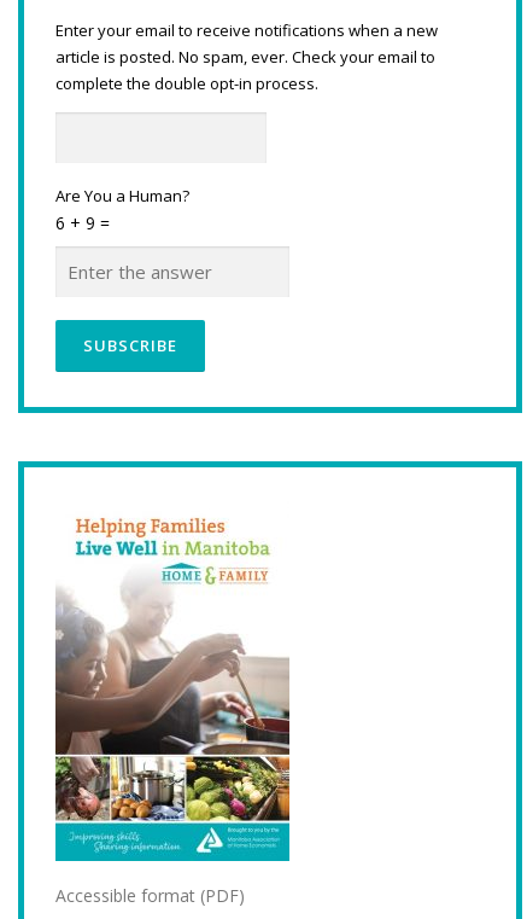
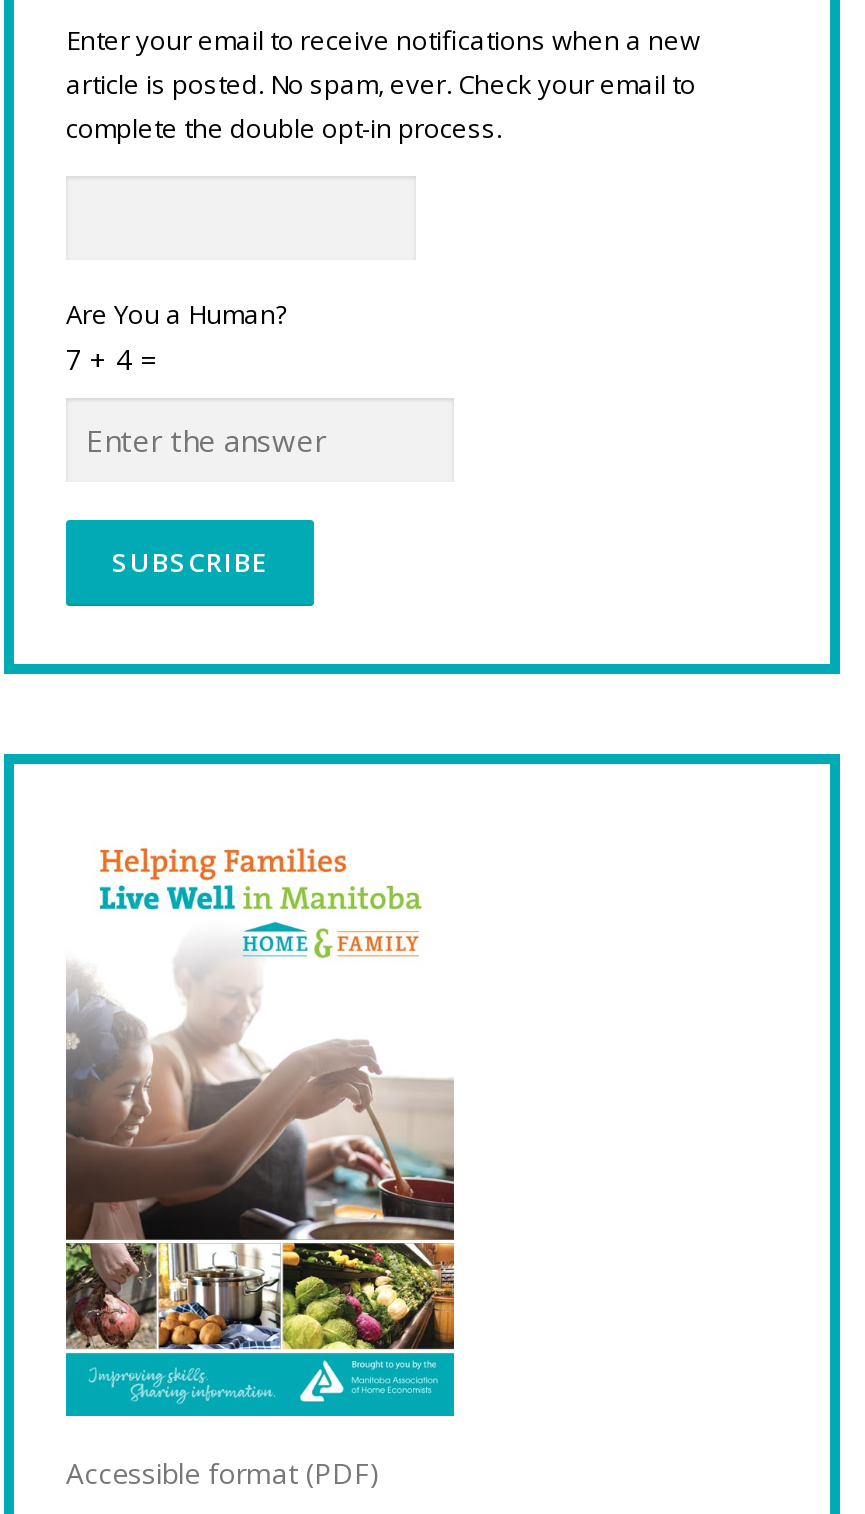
- 6 + 9 =
+ 7 + 4 =
